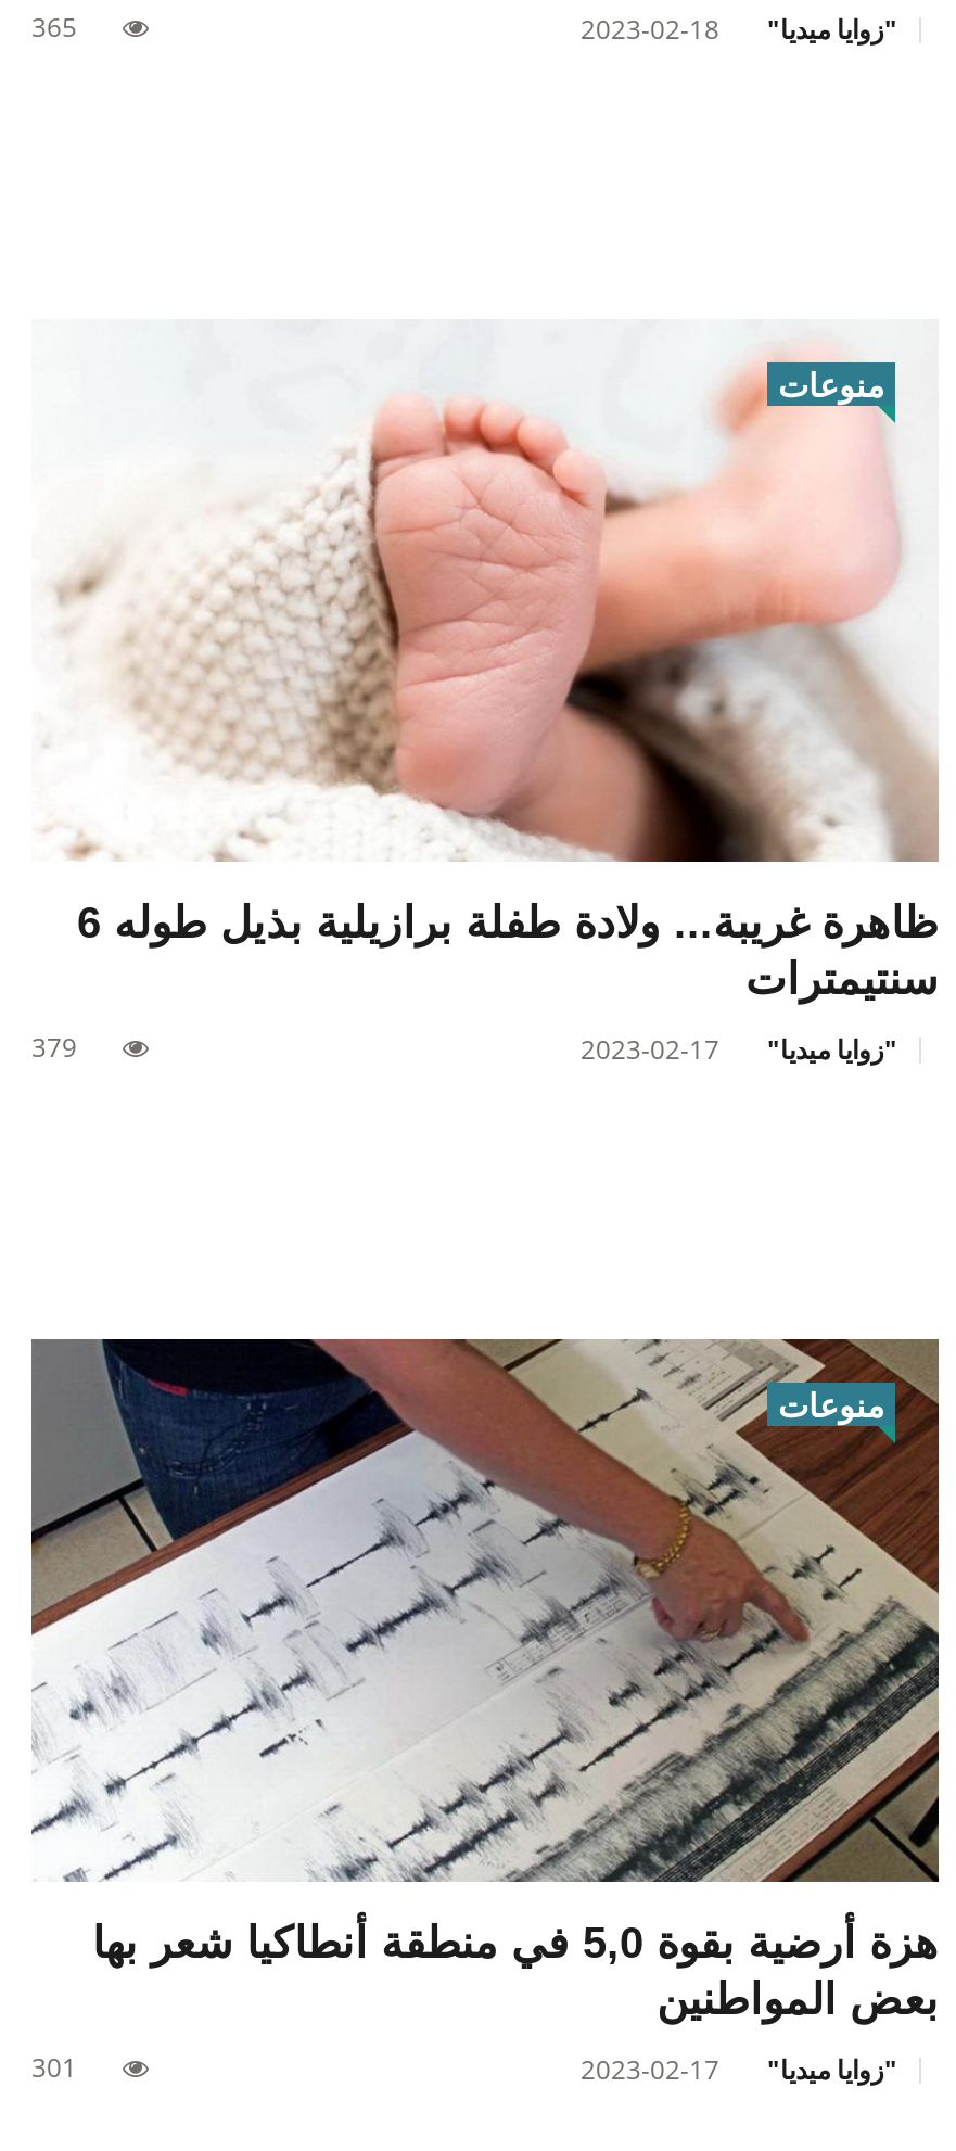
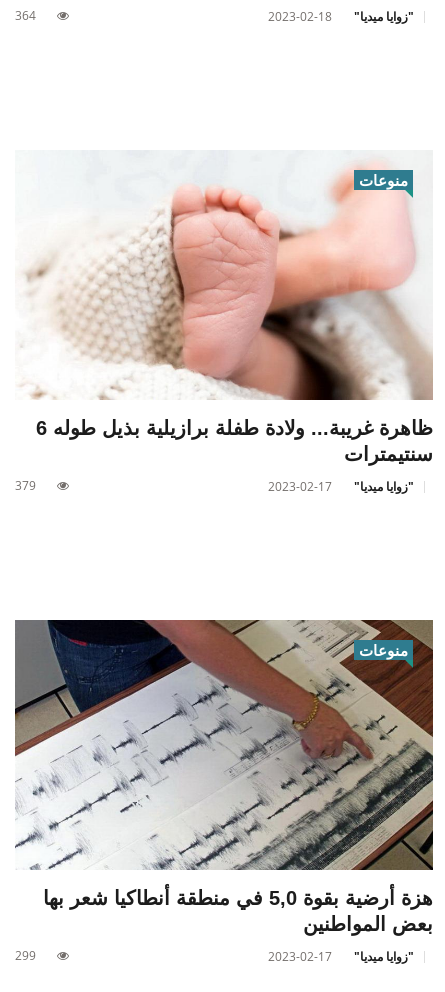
- 365
+ 364

- 301
+ 299
